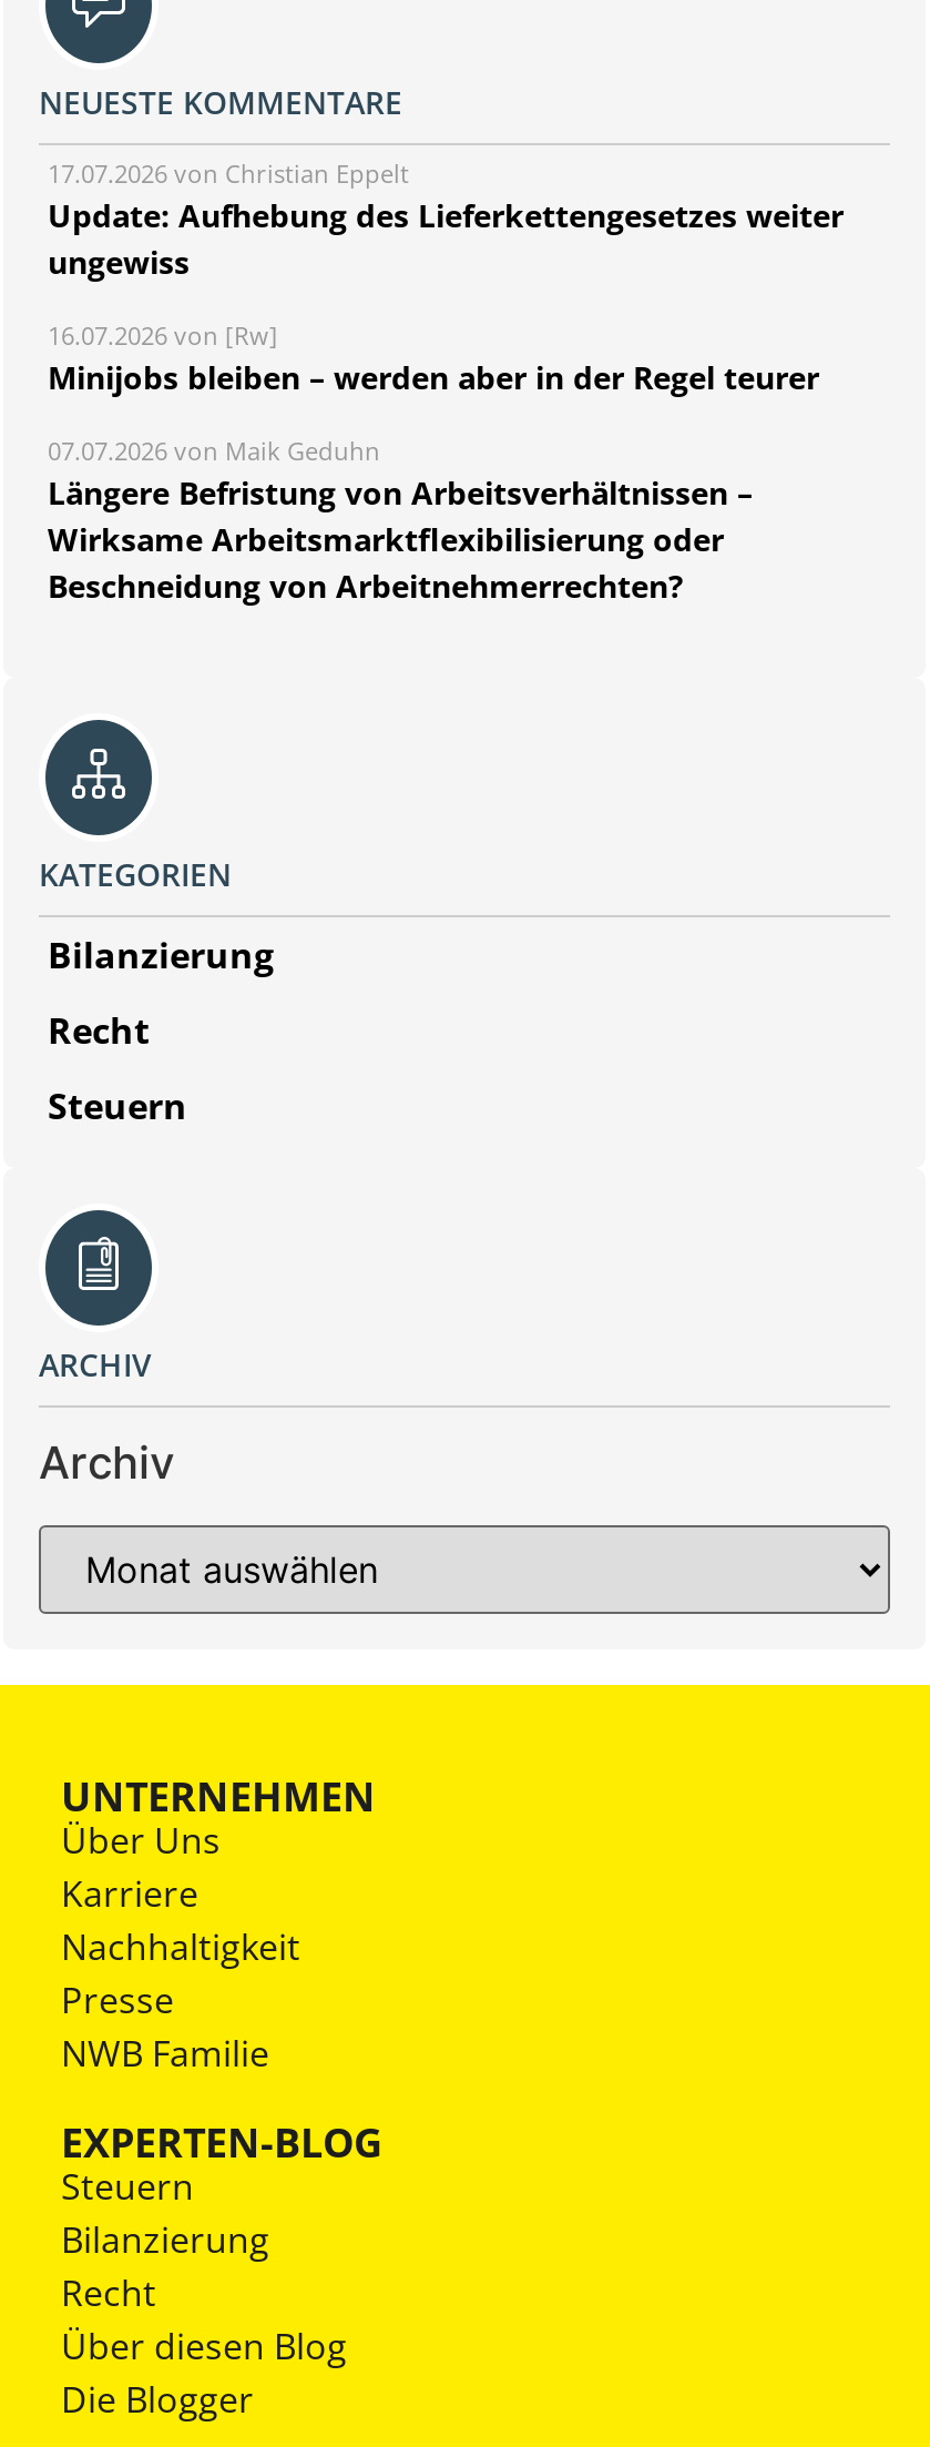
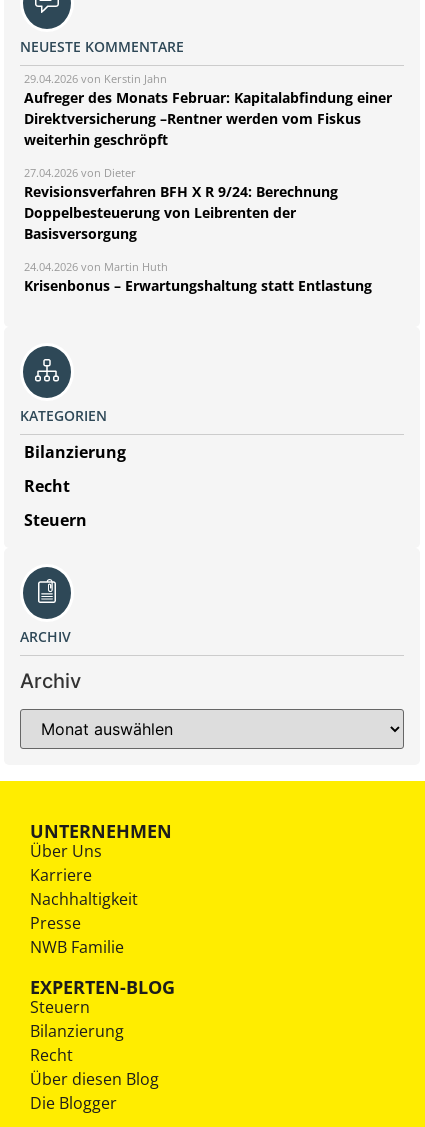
- 17.07.2026 von Christian Eppelt
- Update: Aufhebung des Lieferkettengesetzes weiter
- ungewiss
+ 29.04.2026 von Kerstin Jahn
+ Aufreger des Monats Februar: Kapitalabfindung einer
+ Direktversicherung –Rentner werden vom Fiskus
+ weiterhin geschröpft

- 16.07.2026 von [Rw]
- Minijobs bleiben – werden aber in der Regel teurer
+ 27.04.2026 von Dieter
+ Revisionsverfahren BFH X R 9/24: Berechnung
+ Doppelbesteuerung von Leibrenten der
+ Basisversorgung

- 07.07.2026 von Maik Geduhn
- Längere Befristung von Arbeitsverhältnissen –
- Wirksame Arbeitsmarktflexibilisierung oder
- Beschneidung von Arbeitnehmerrechten?
+ 24.04.2026 von Martin Huth
+ Krisenbonus – Erwartungshaltung statt Entlastung
